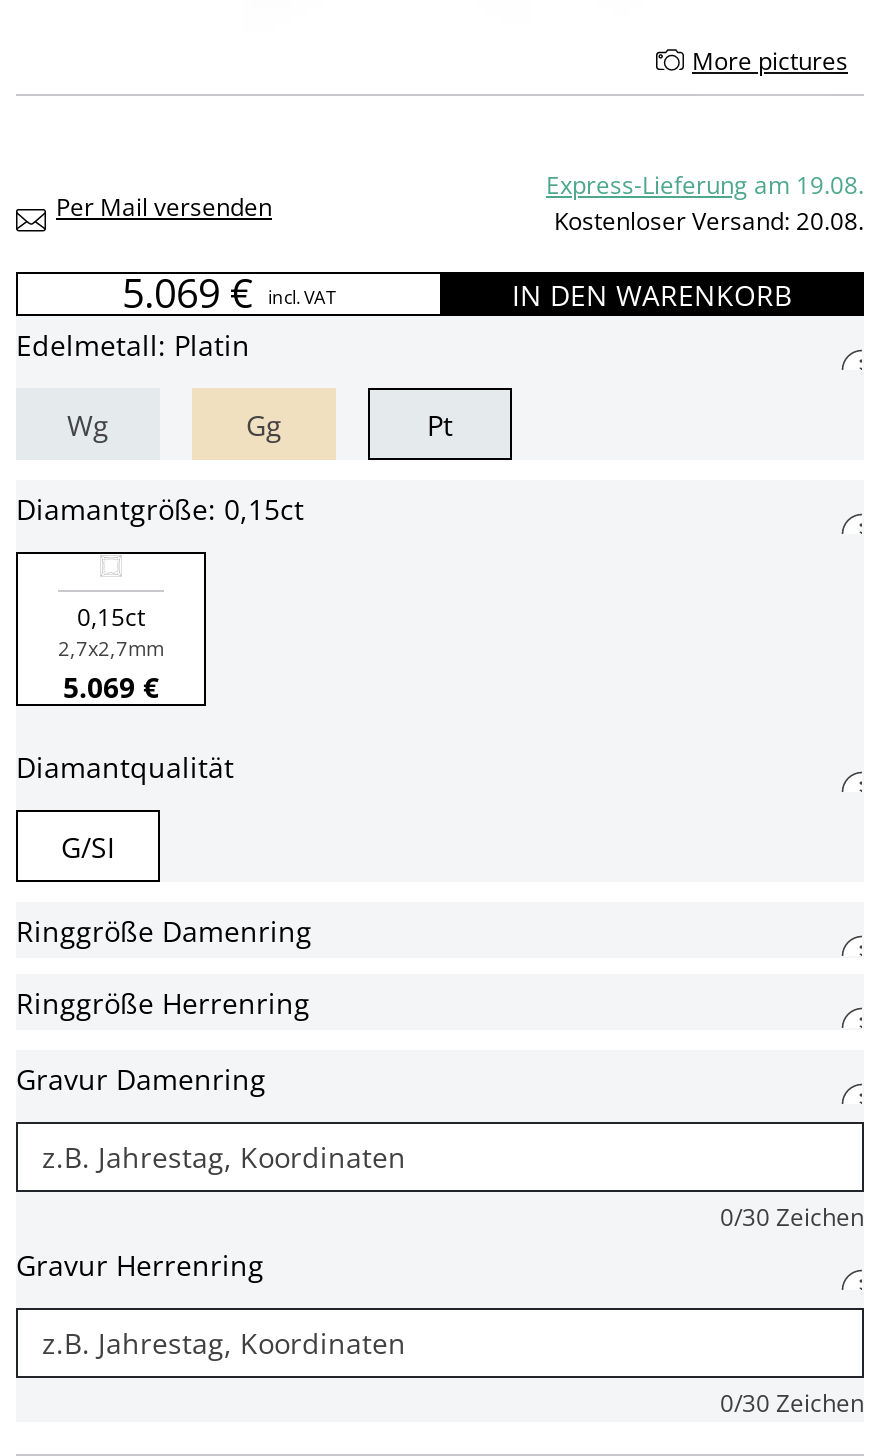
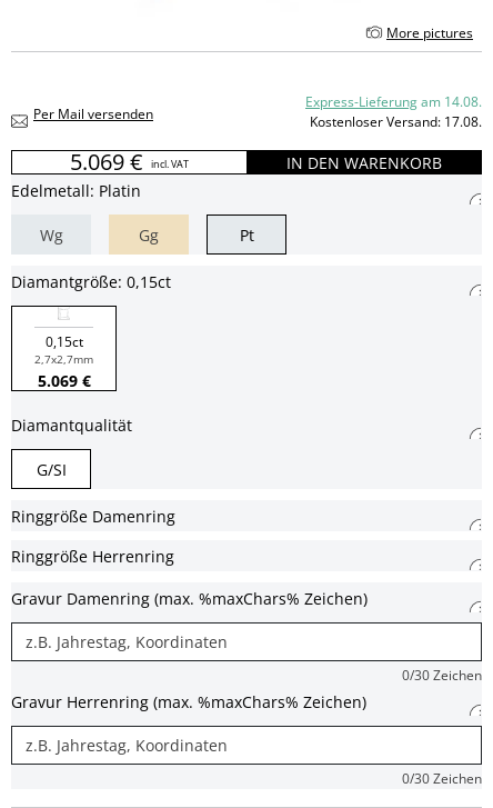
- Express-Lieferung am 19.08.
+ Express-Lieferung am 14.08.

- Kostenloser Versand: 20.08.
+ Kostenloser Versand: 17.08.

- Gravur Damenring
+ Gravur Damenring (max. %maxChars% Zeichen)

- Gravur Herrenring
+ Gravur Herrenring (max. %maxChars% Zeichen)
